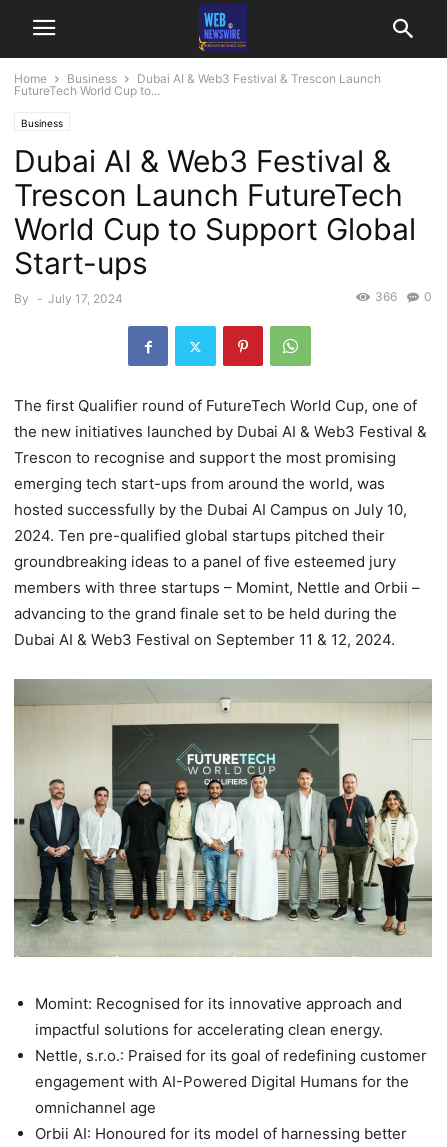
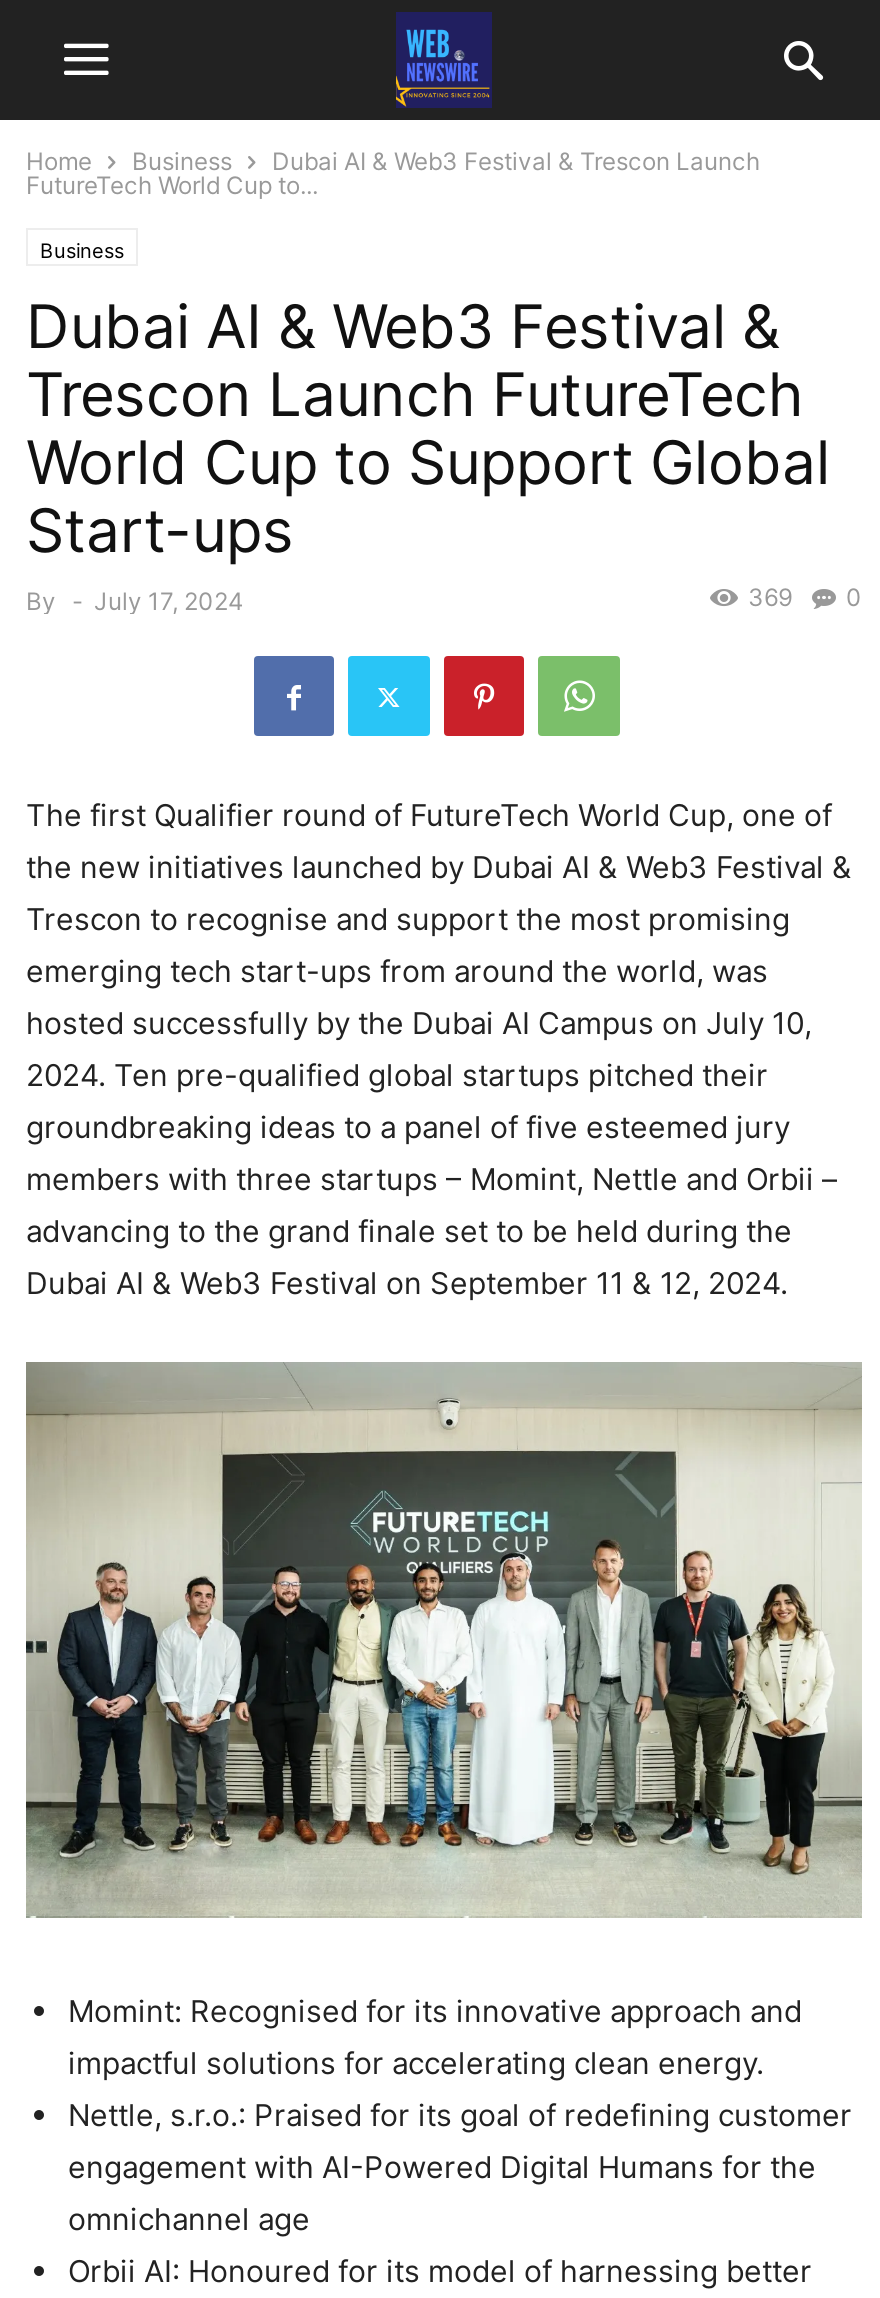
- 366 0
+ 369 0
